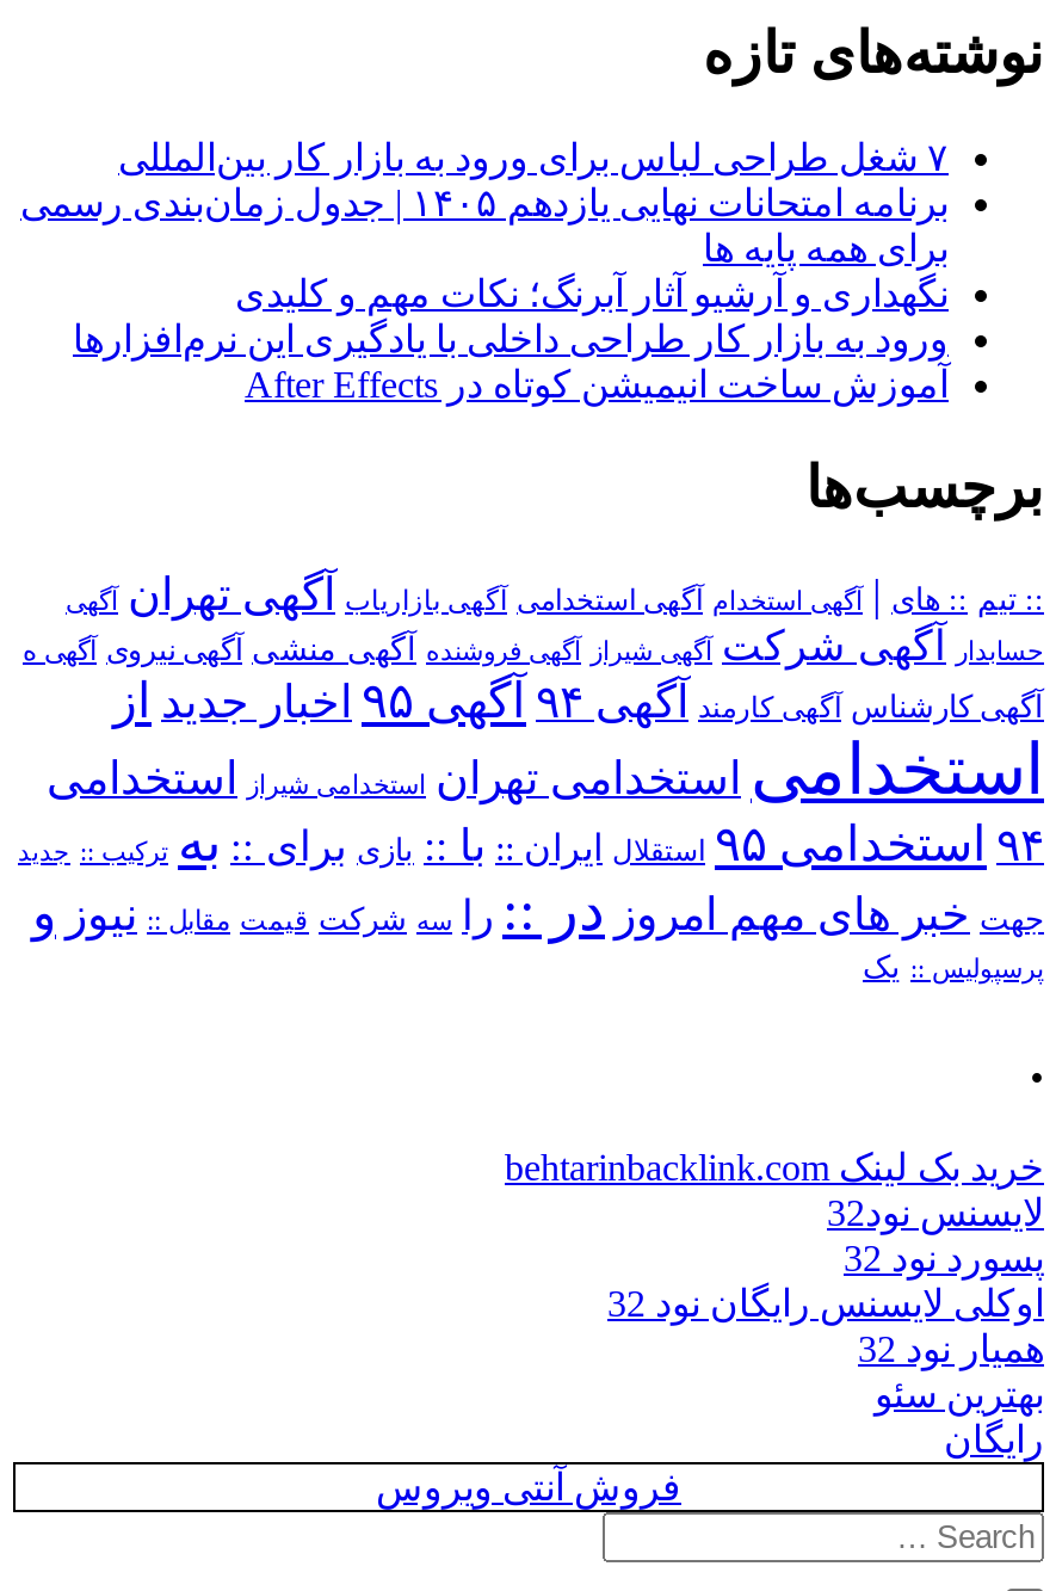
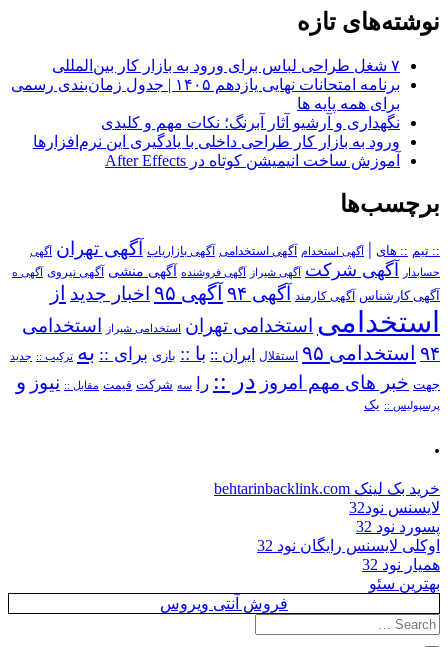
- رایگان
